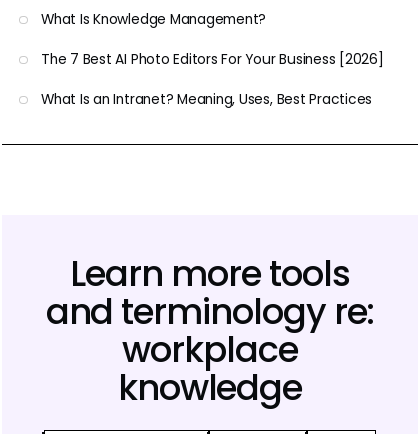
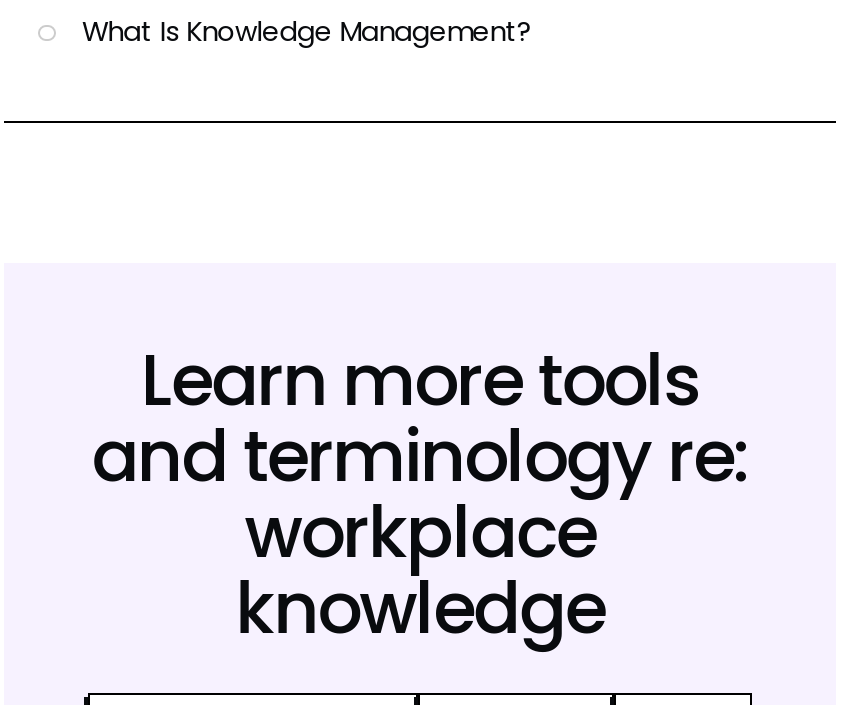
- The 7 Best AI Photo Editors For Your Business [2026]
- What Is an Intranet? Meaning, Uses, Best Practices
